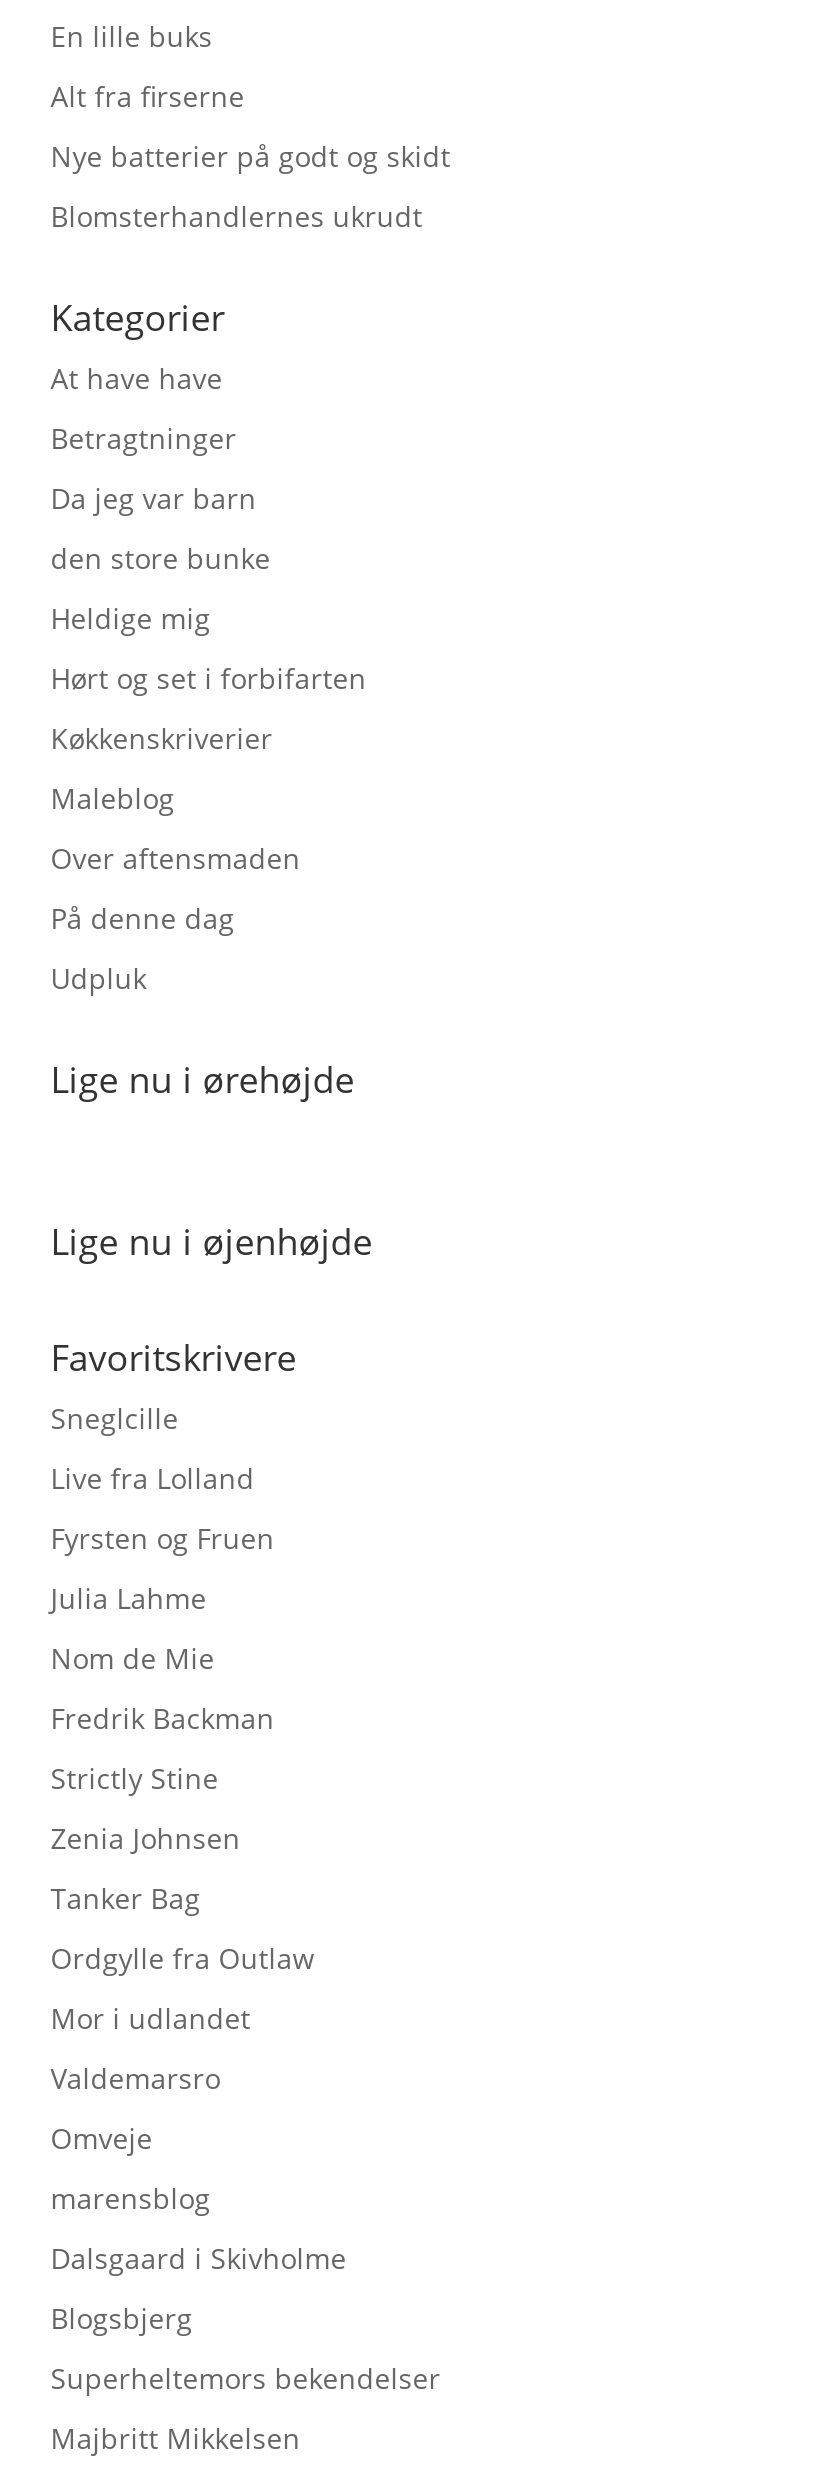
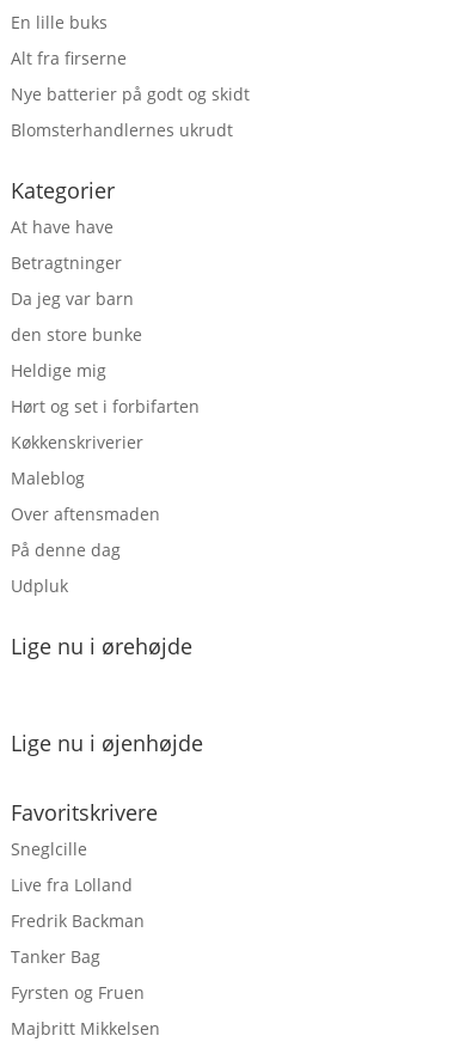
moved down: Fyrsten og Fruen

- Julia Lahme
- Nom de Mie

- Strictly Stine
- Zenia Johnsen

- Ordgylle fra Outlaw
- Mor i udlandet
- Valdemarsro
- Omveje
- marensblog
- Dalsgaard i Skivholme
- Blogsbjerg
- Superheltemors bekendelser
